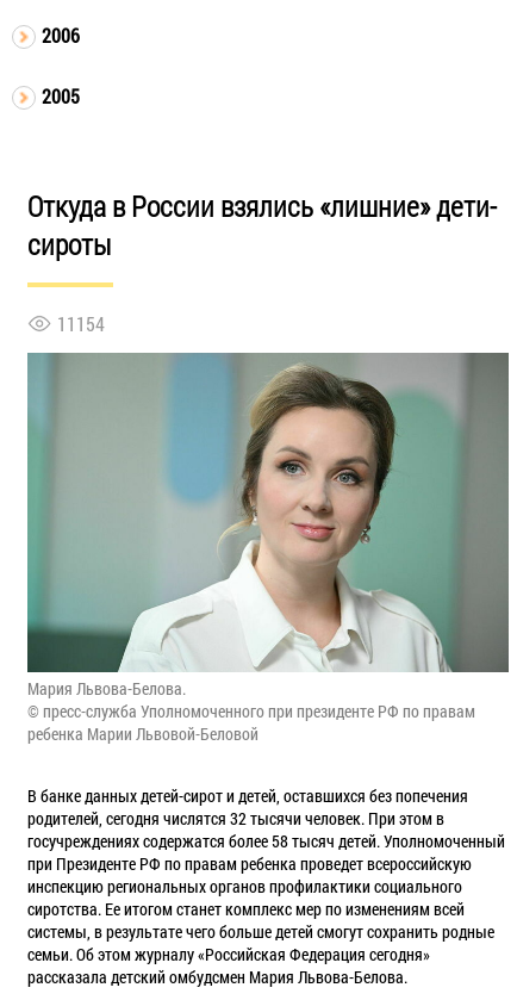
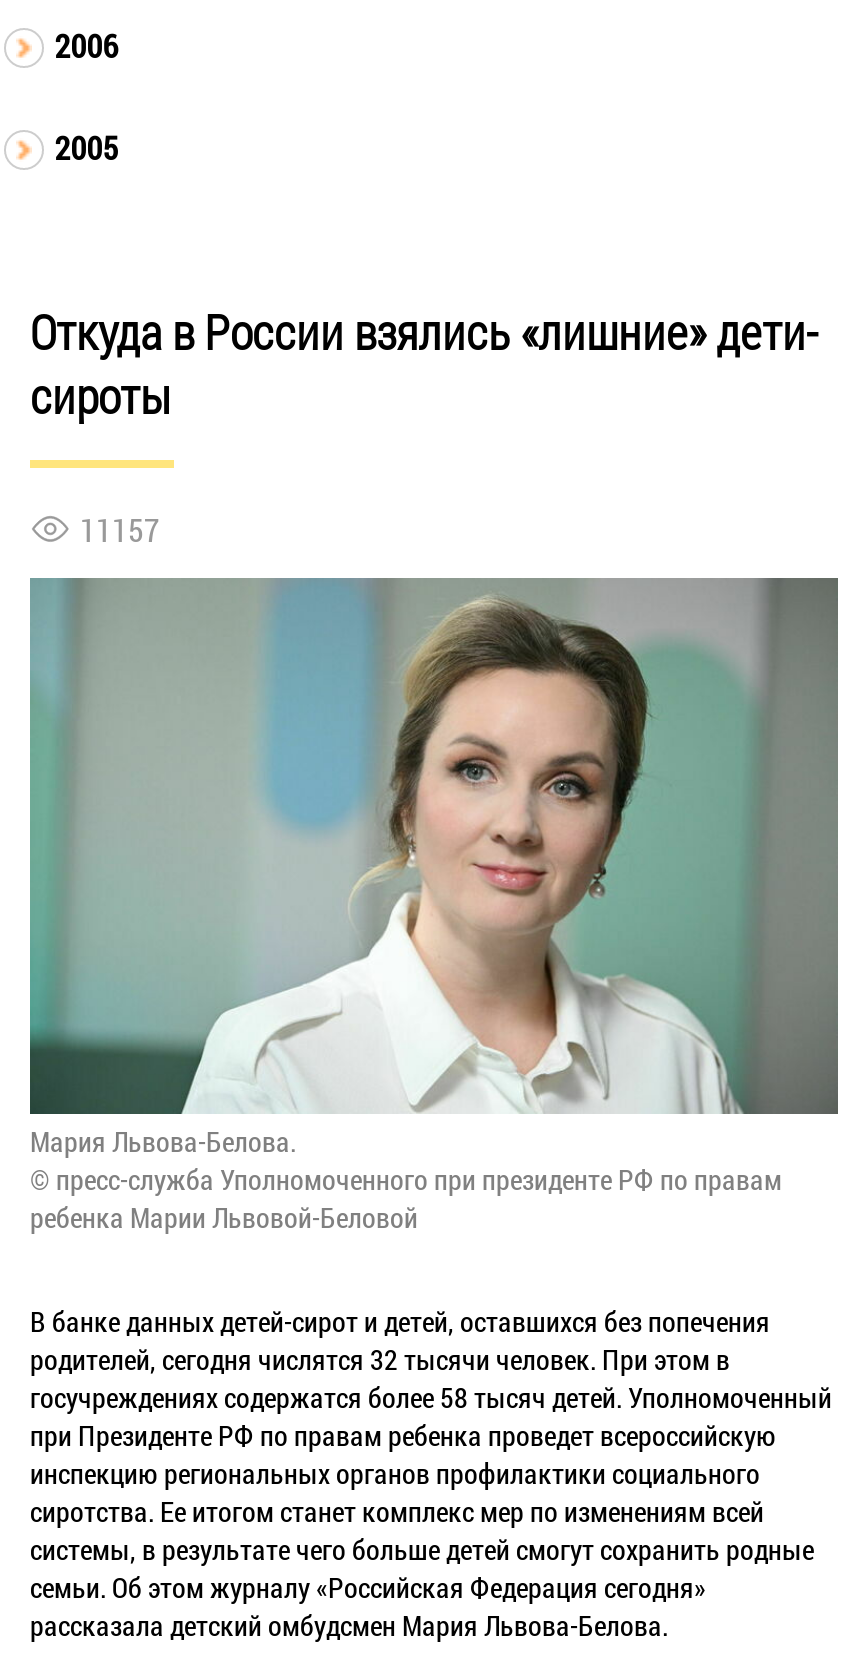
- 11154
+ 11157
